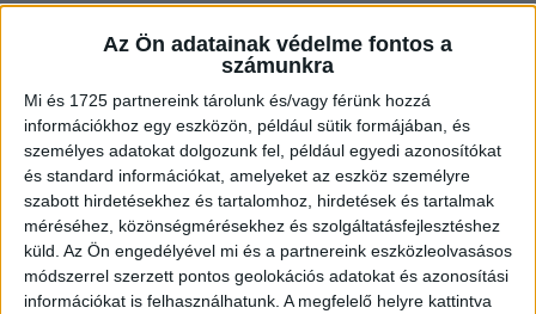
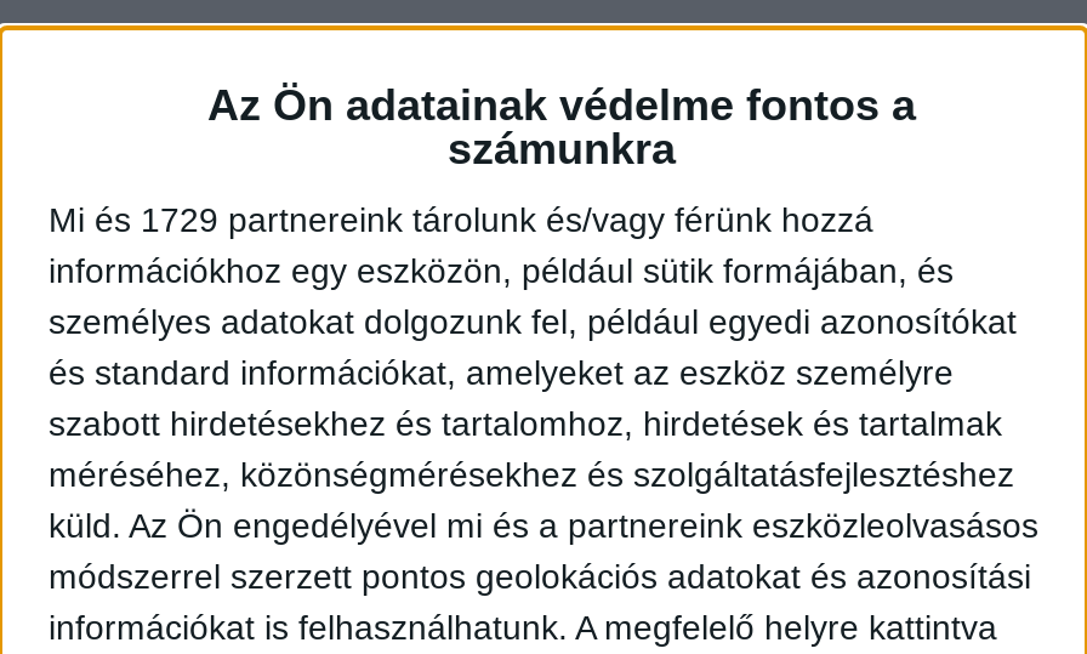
- Mi és 1725 partnereink tárolunk és/vagy férünk hozzá
+ Mi és 1729 partnereink tárolunk és/vagy férünk hozzá
